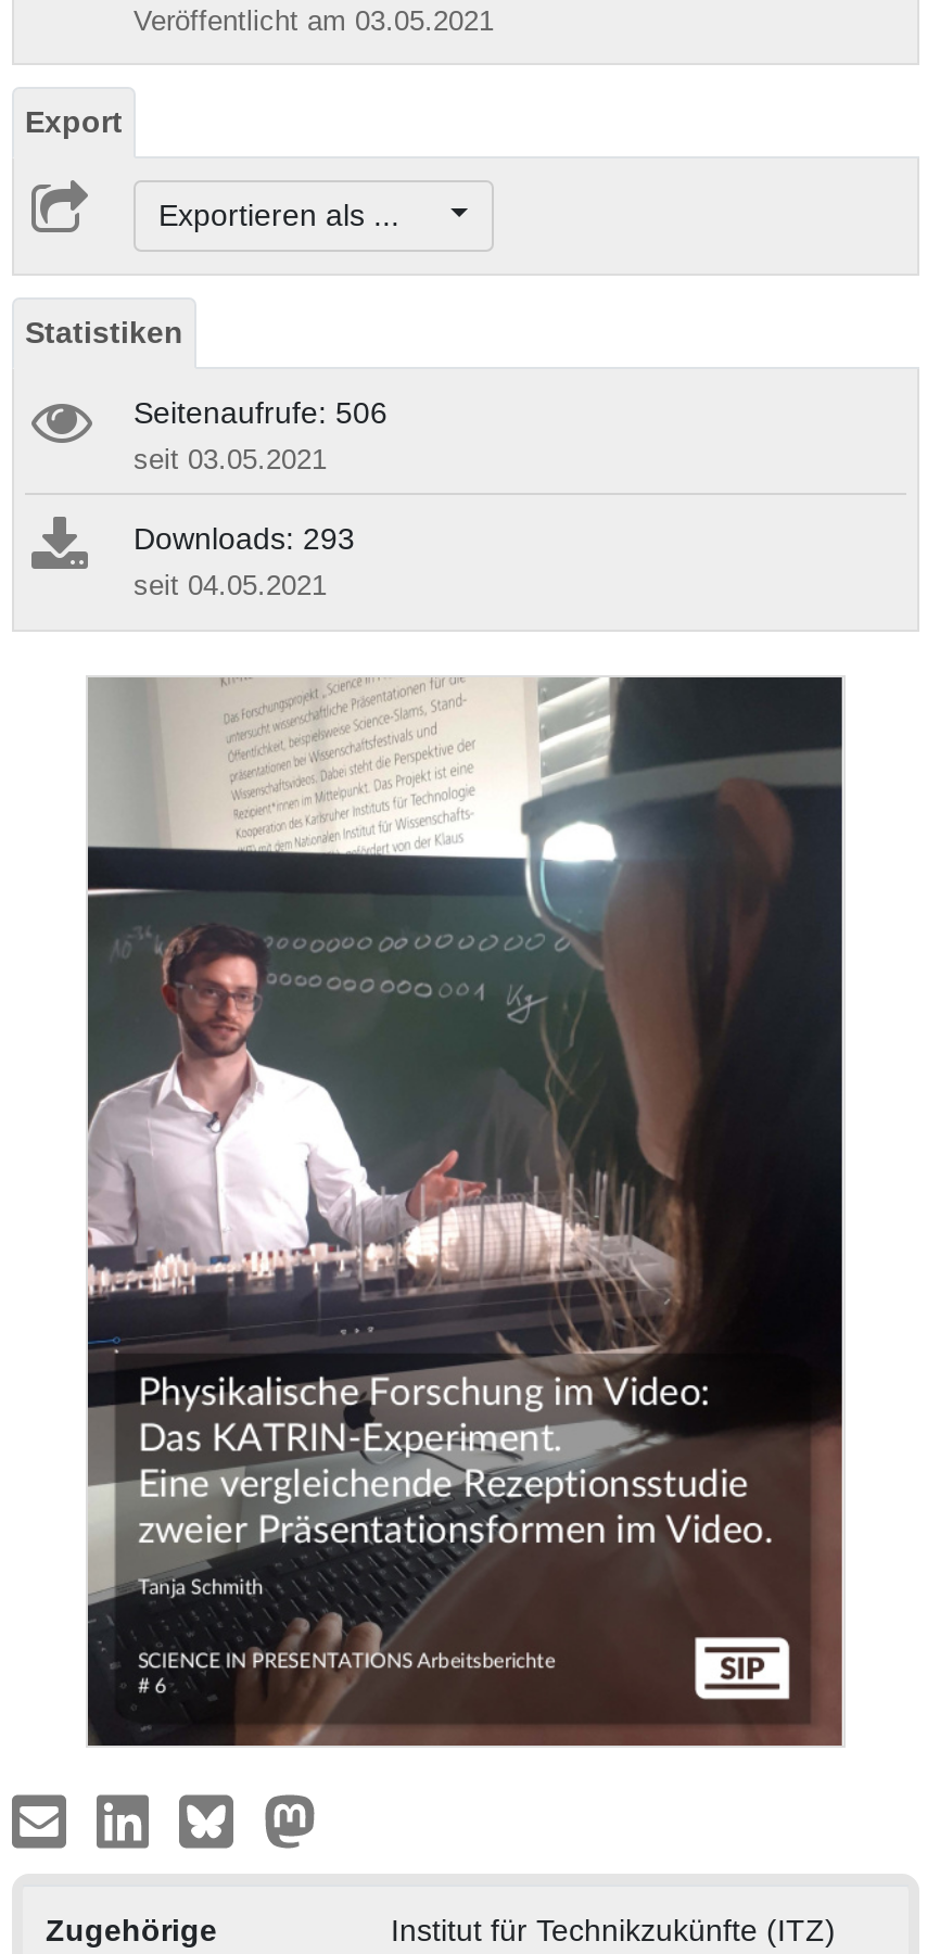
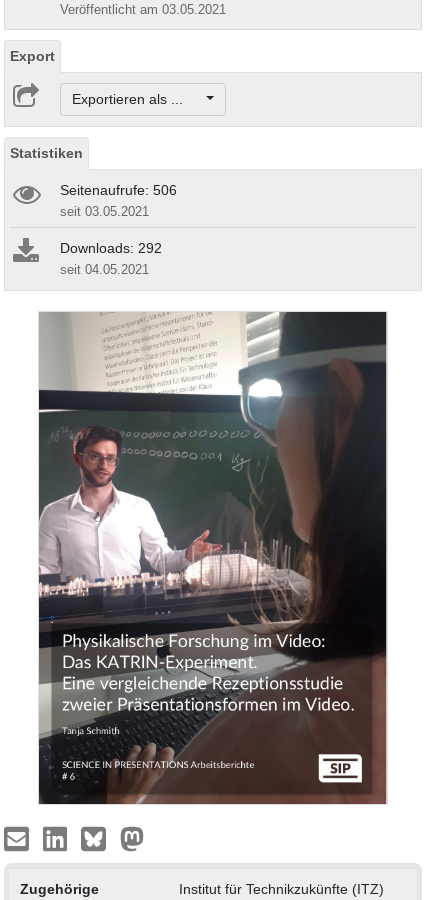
- Downloads: 293
+ Downloads: 292
